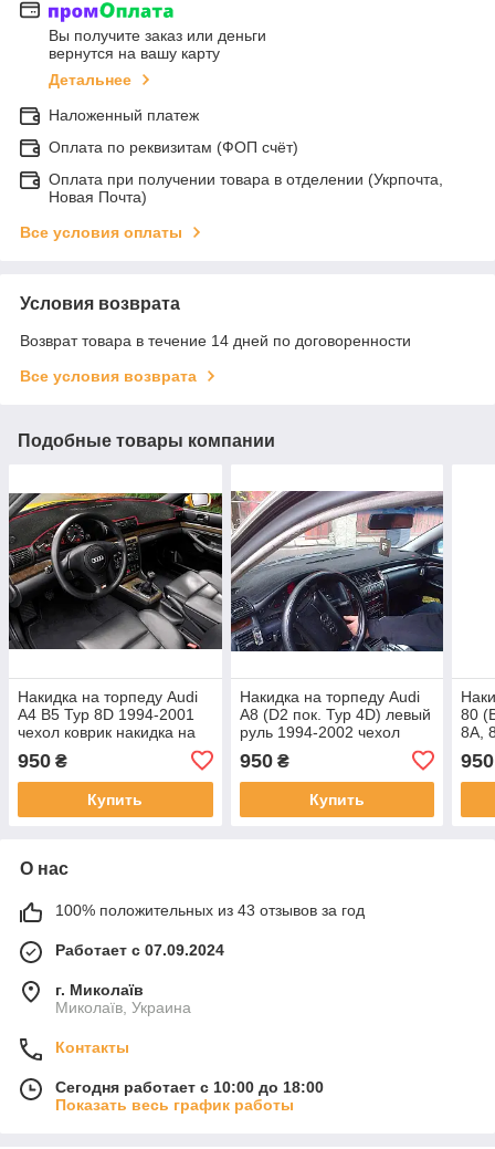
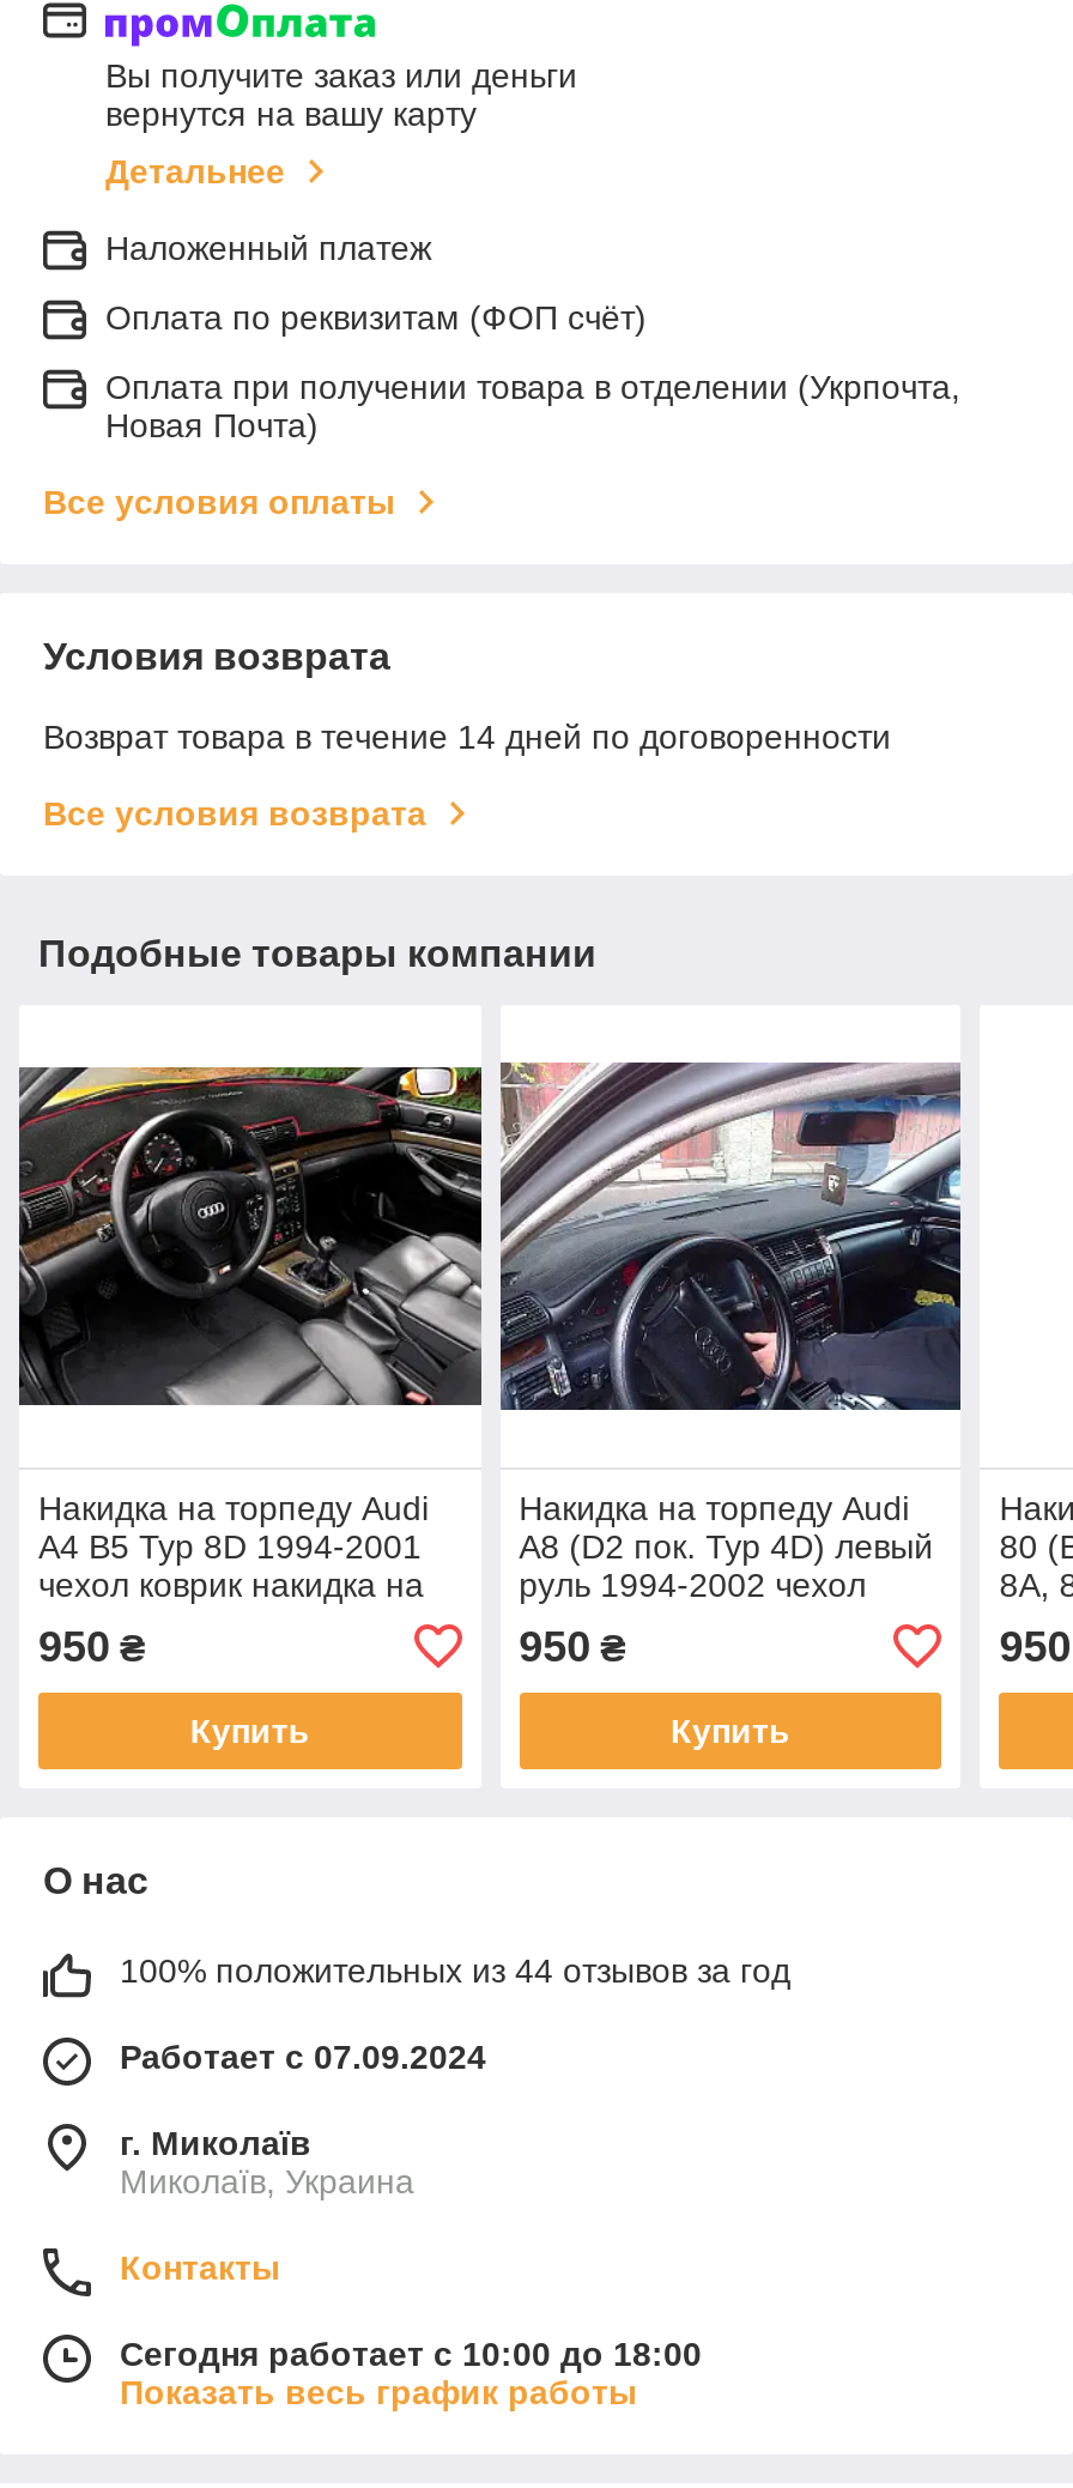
- 100% положительных из 43 отзывов за год
+ 100% положительных из 44 отзывов за год
